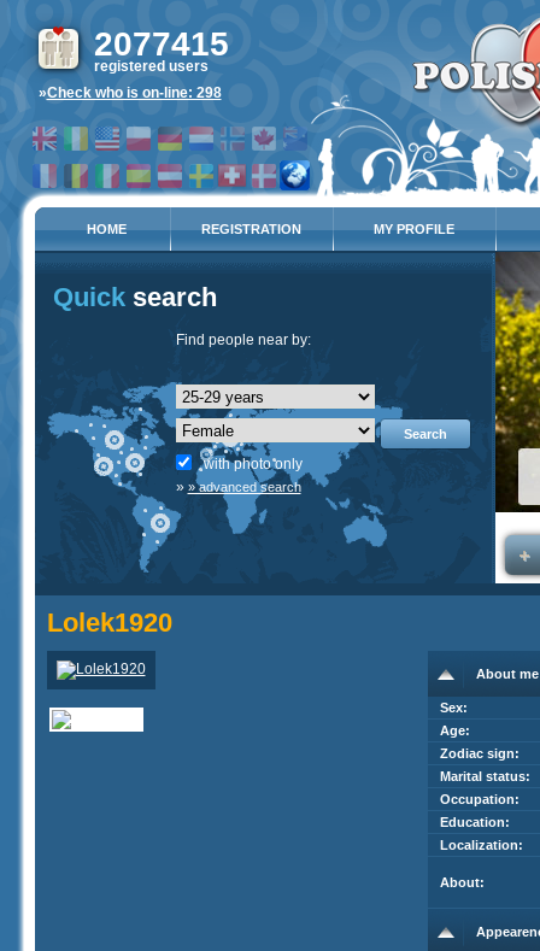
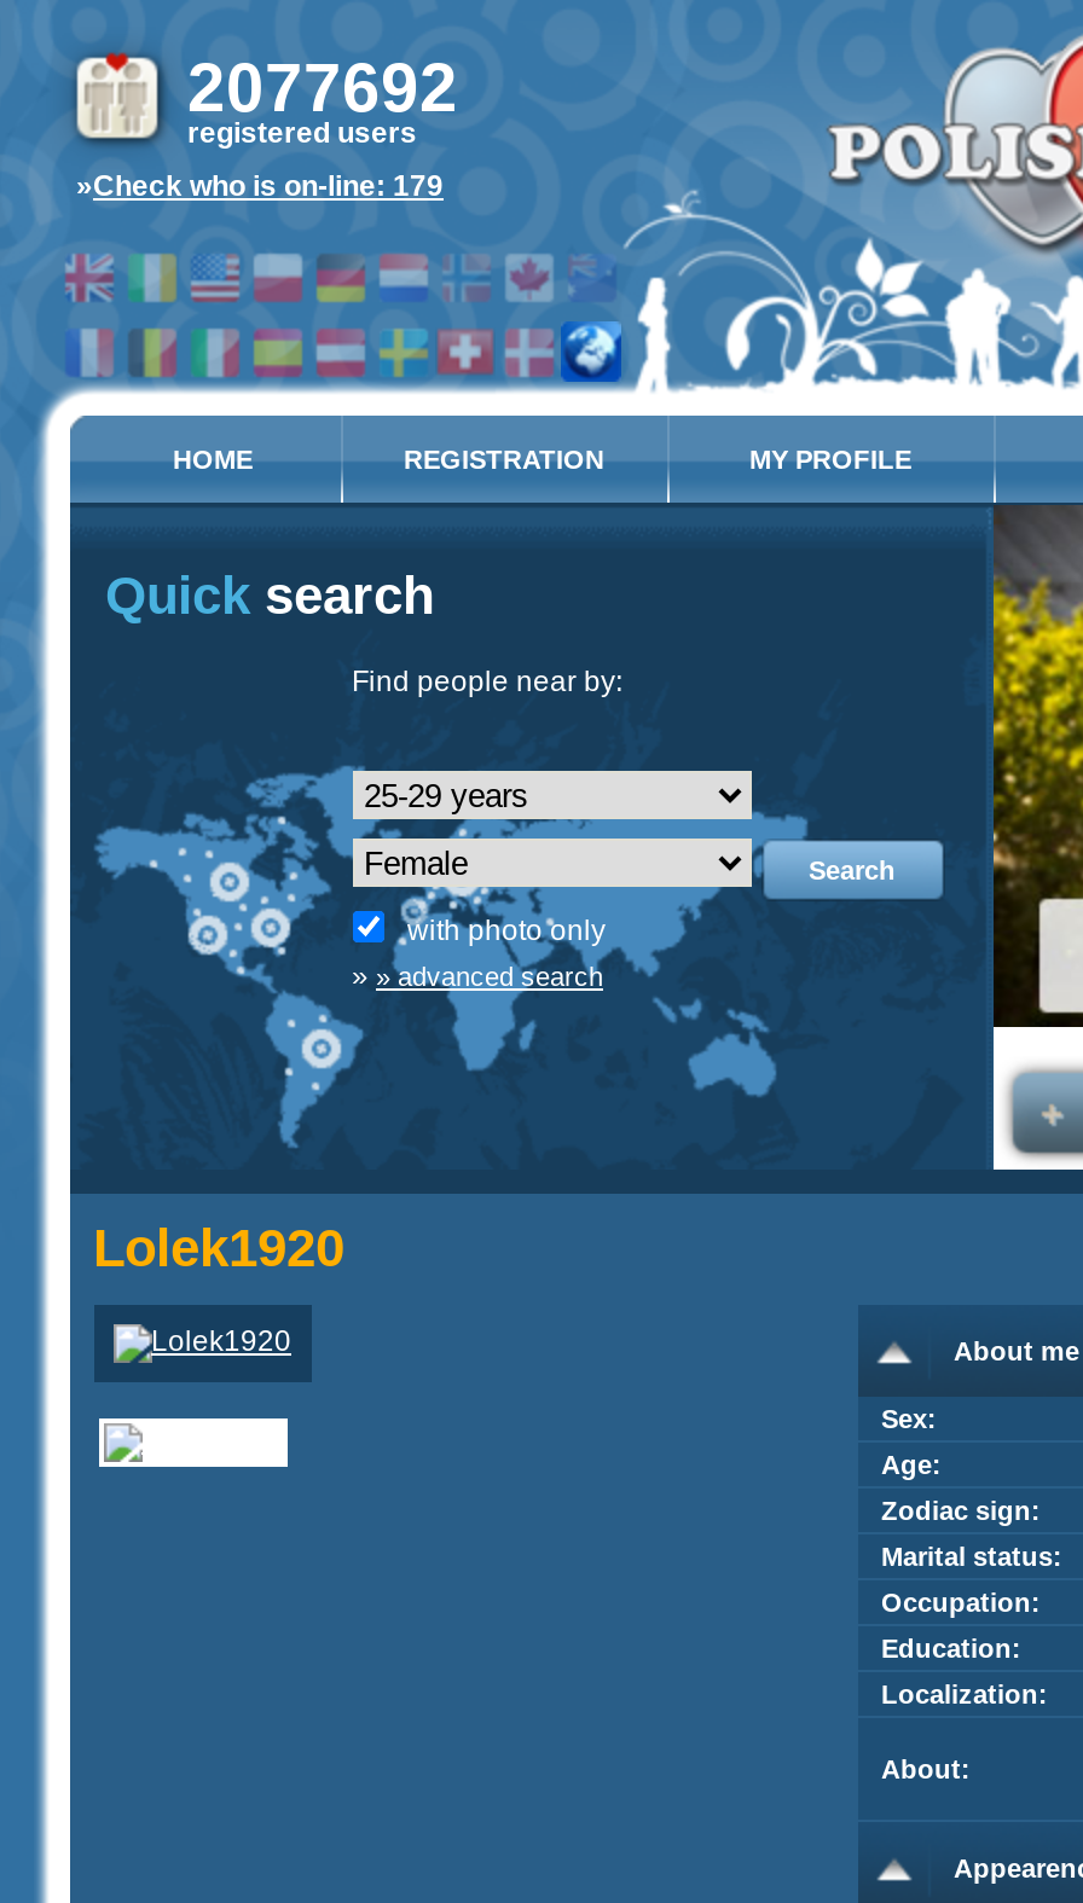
- 2077415
+ 2077692

- »Check who is on-line: 298
+ »Check who is on-line: 179
